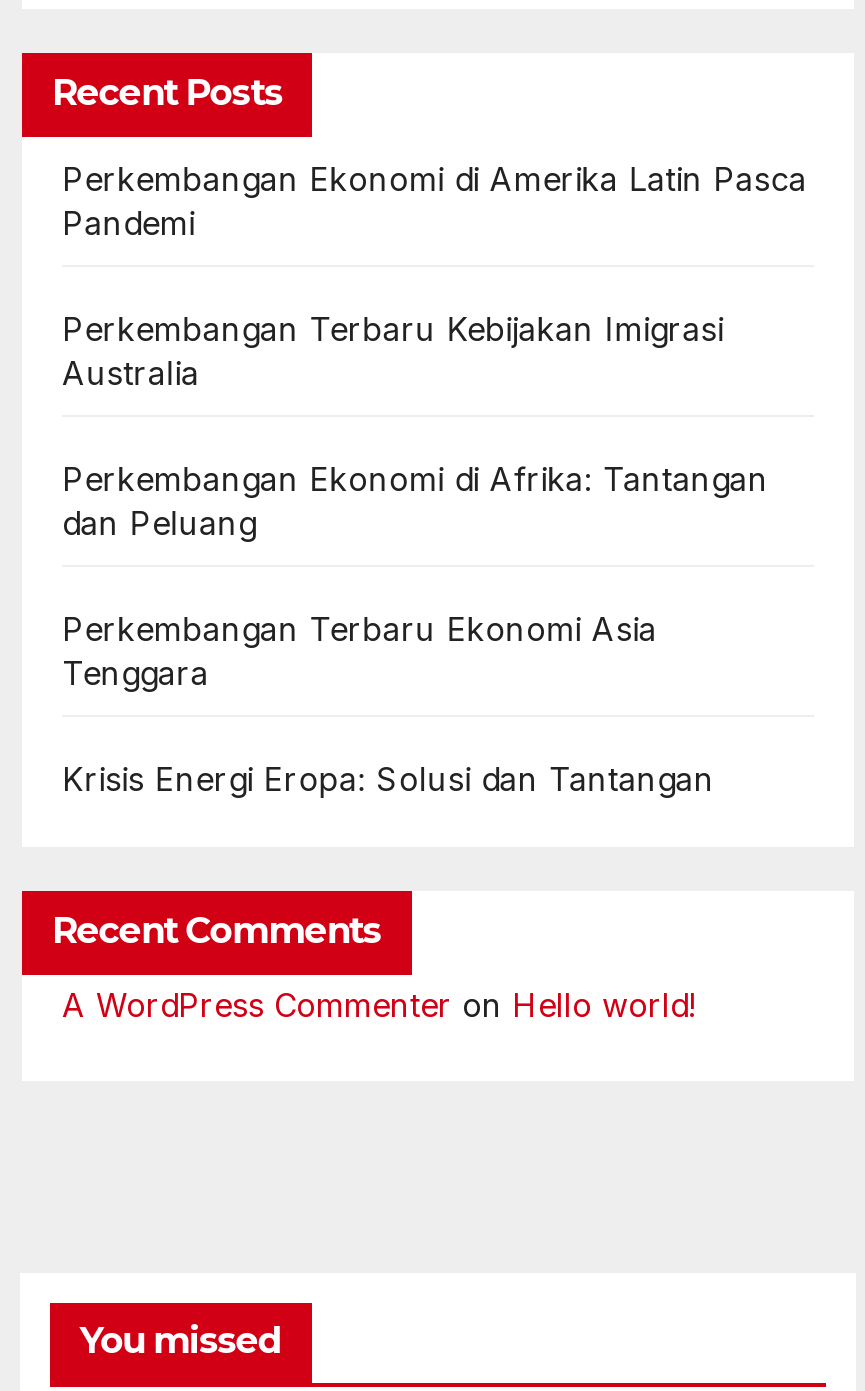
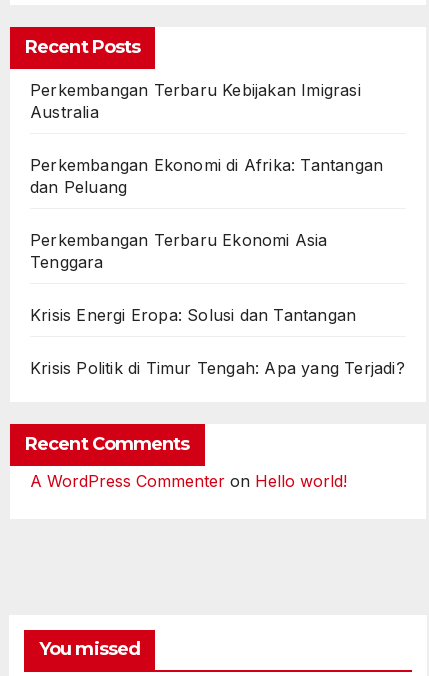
- Perkembangan Ekonomi di Amerika Latin Pasca
- Pandemi

moved up: Perkembangan Terbaru Kebijakan Imigrasi | Australia | Perkembangan Ekonomi di Afrika: Tantangan | dan Peluang | Perkembangan Terbaru Ekonomi Asia | Tenggara | Krisis Energi Eropa: Solusi dan Tantangan

+ Krisis Politik di Timur Tengah: Apa yang Terjadi?
